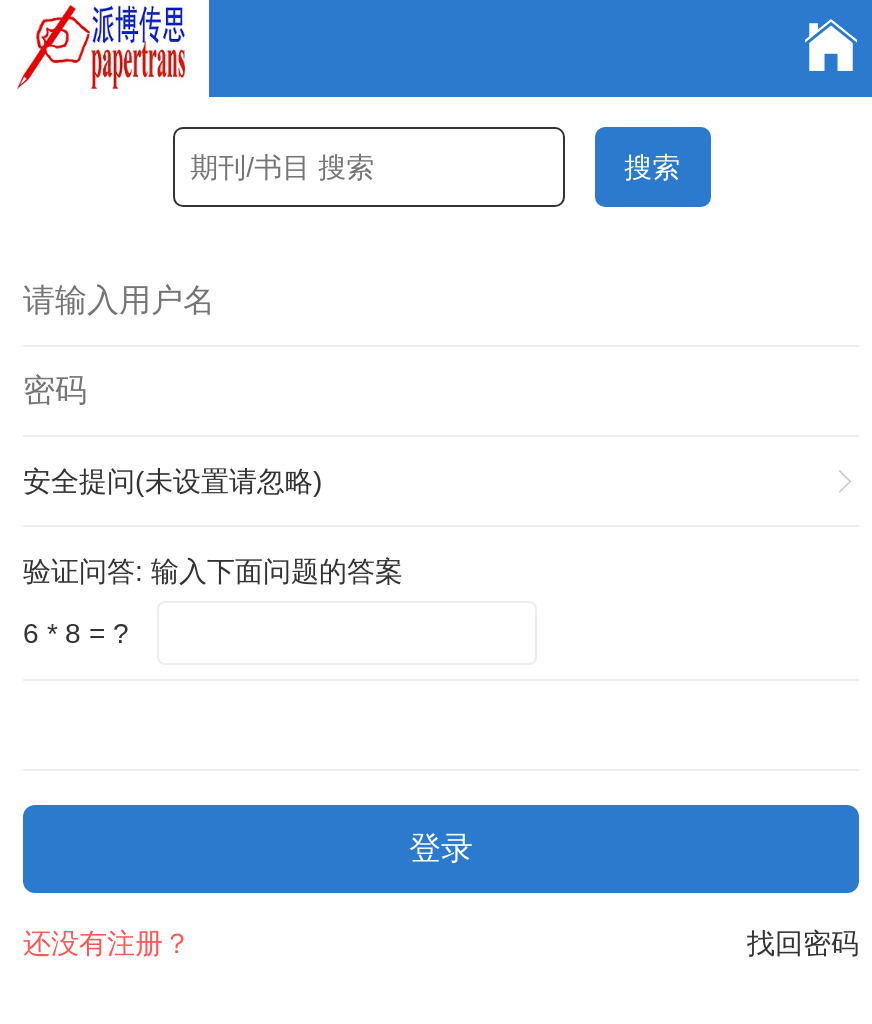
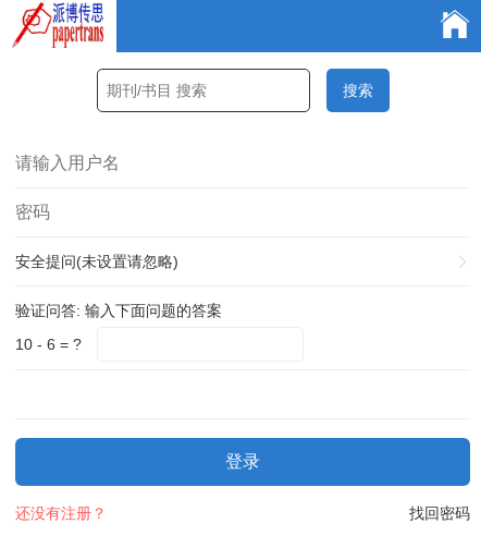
- 6 * 8 = ?
+ 10 - 6 = ?
